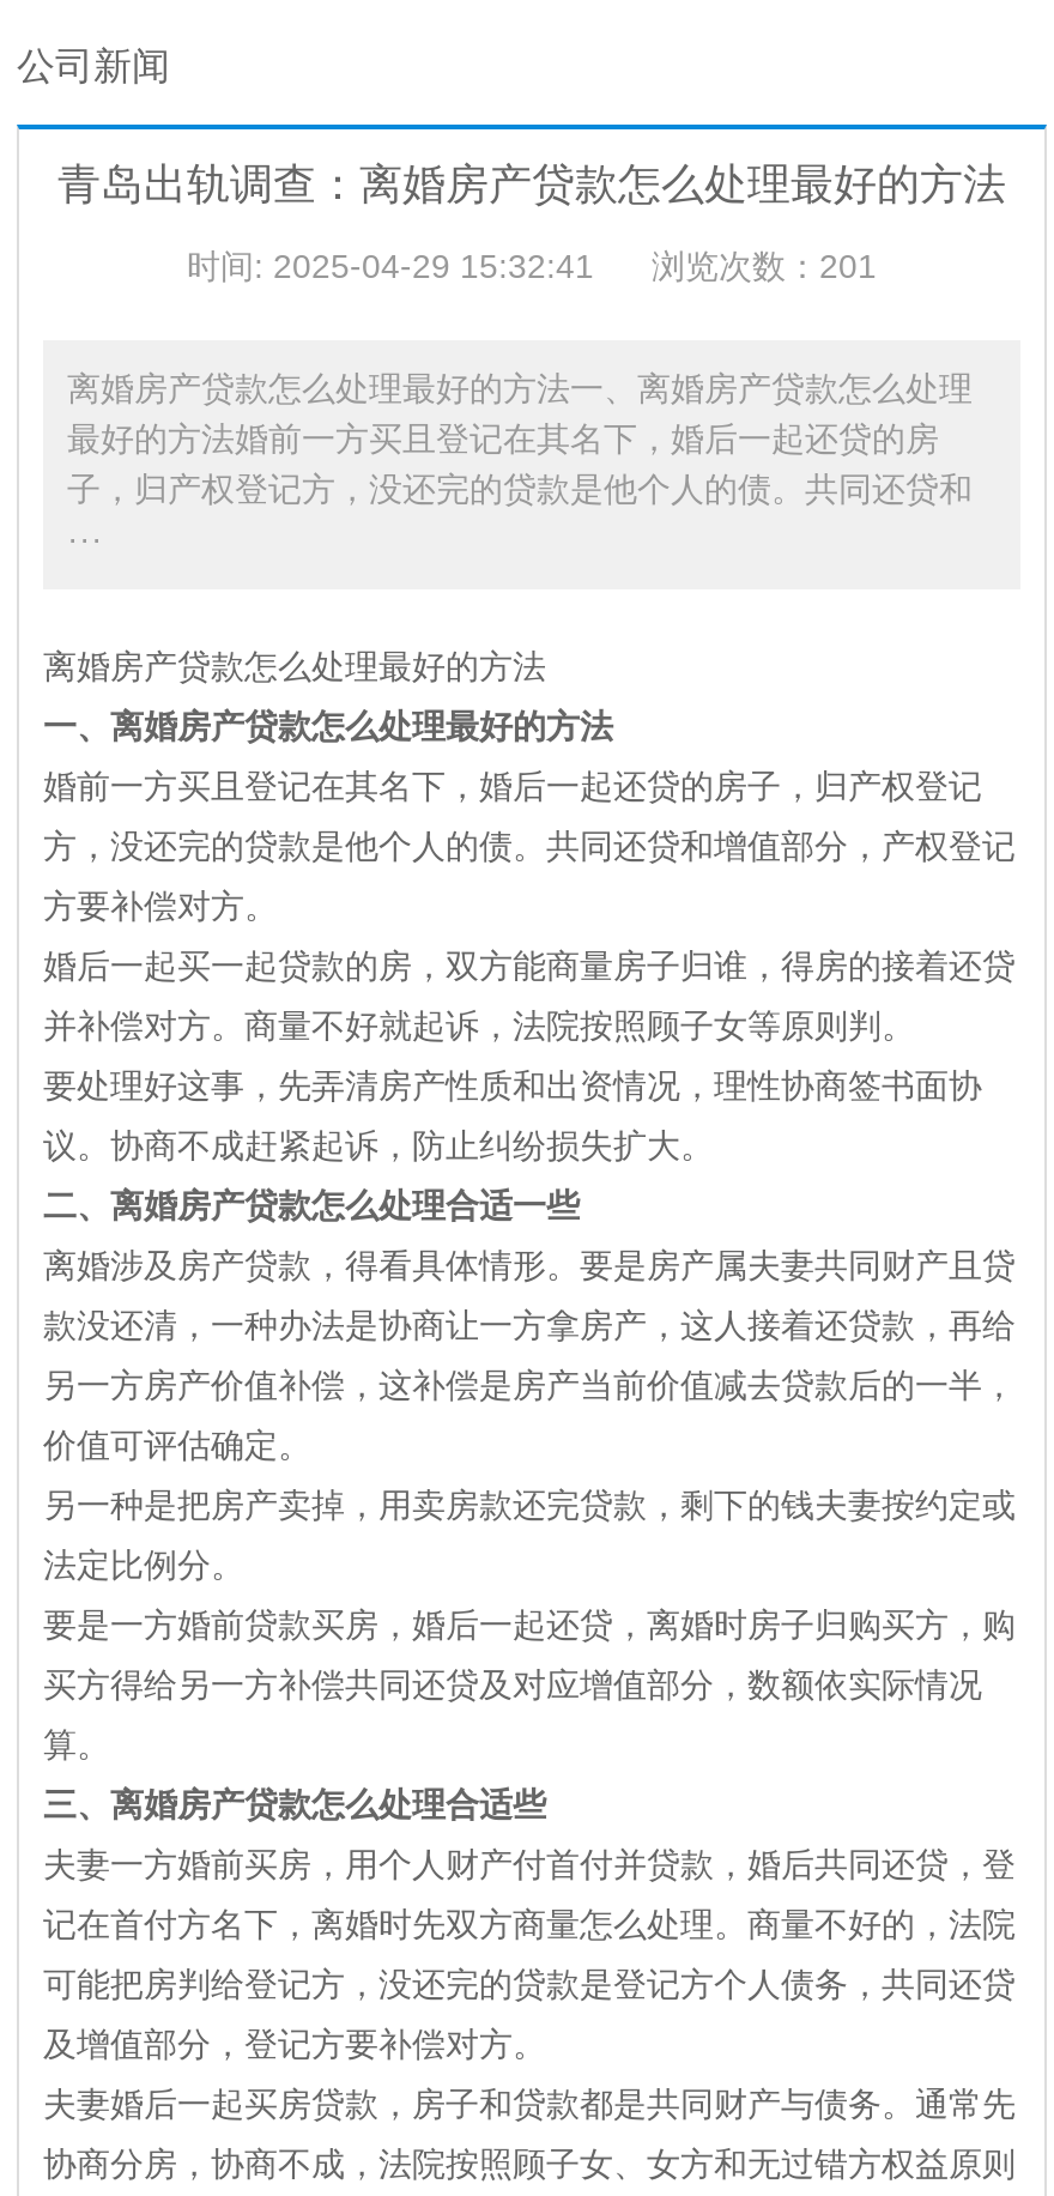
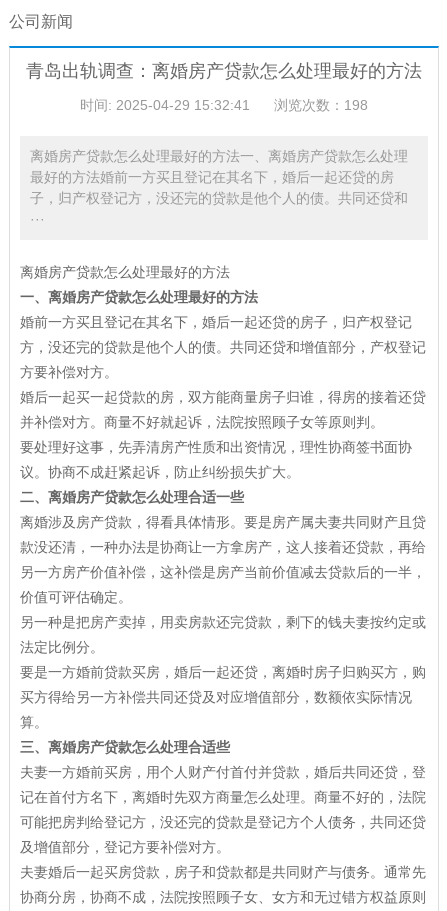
- 时间: 2025-04-29 15:32:41 浏览次数：201
+ 时间: 2025-04-29 15:32:41 浏览次数：198
